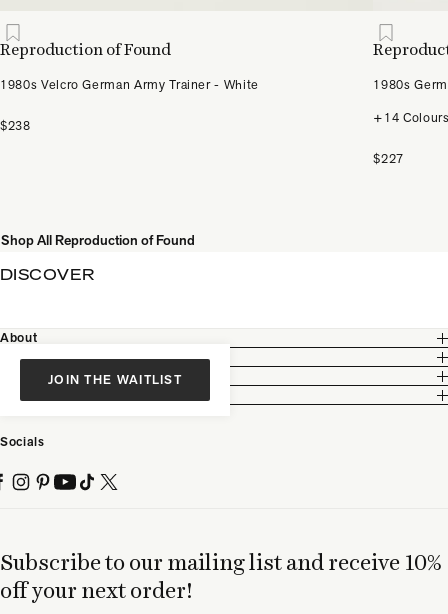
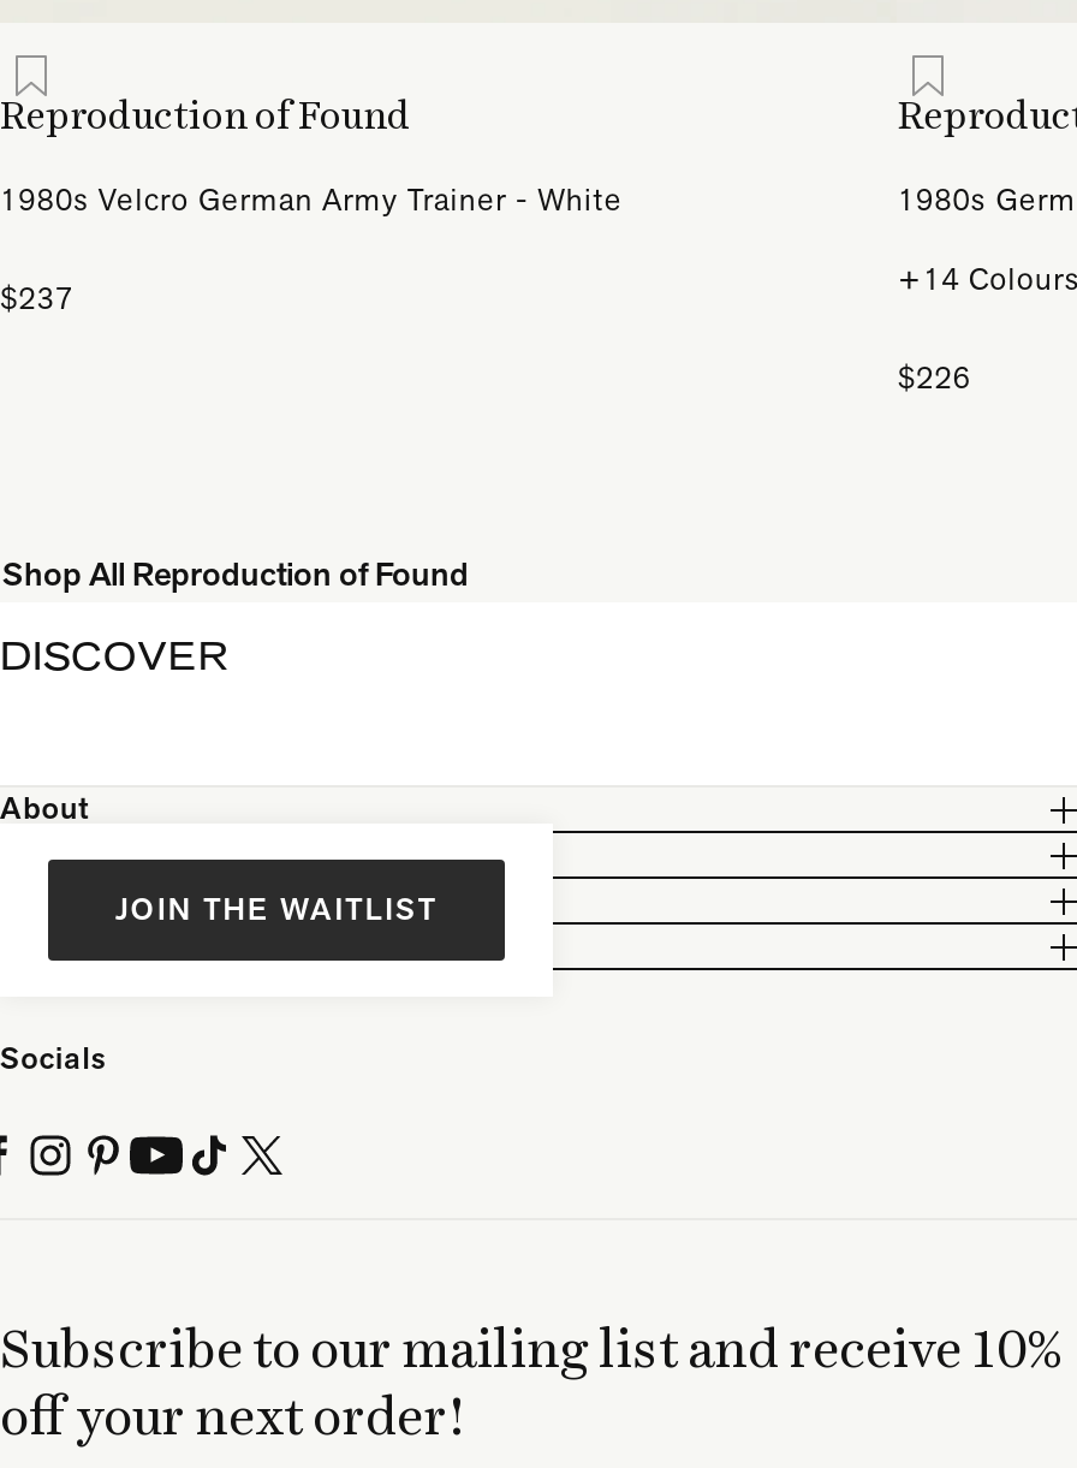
- $238
+ $237

- $227
+ $226
